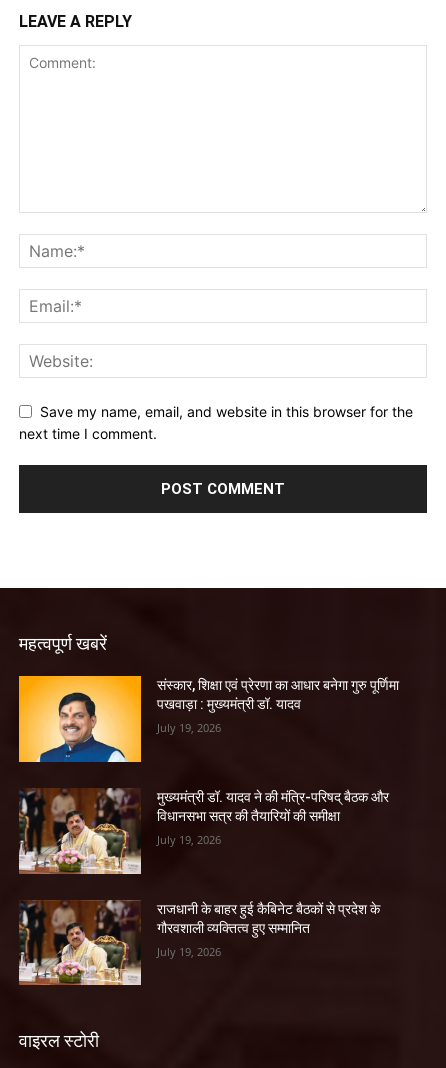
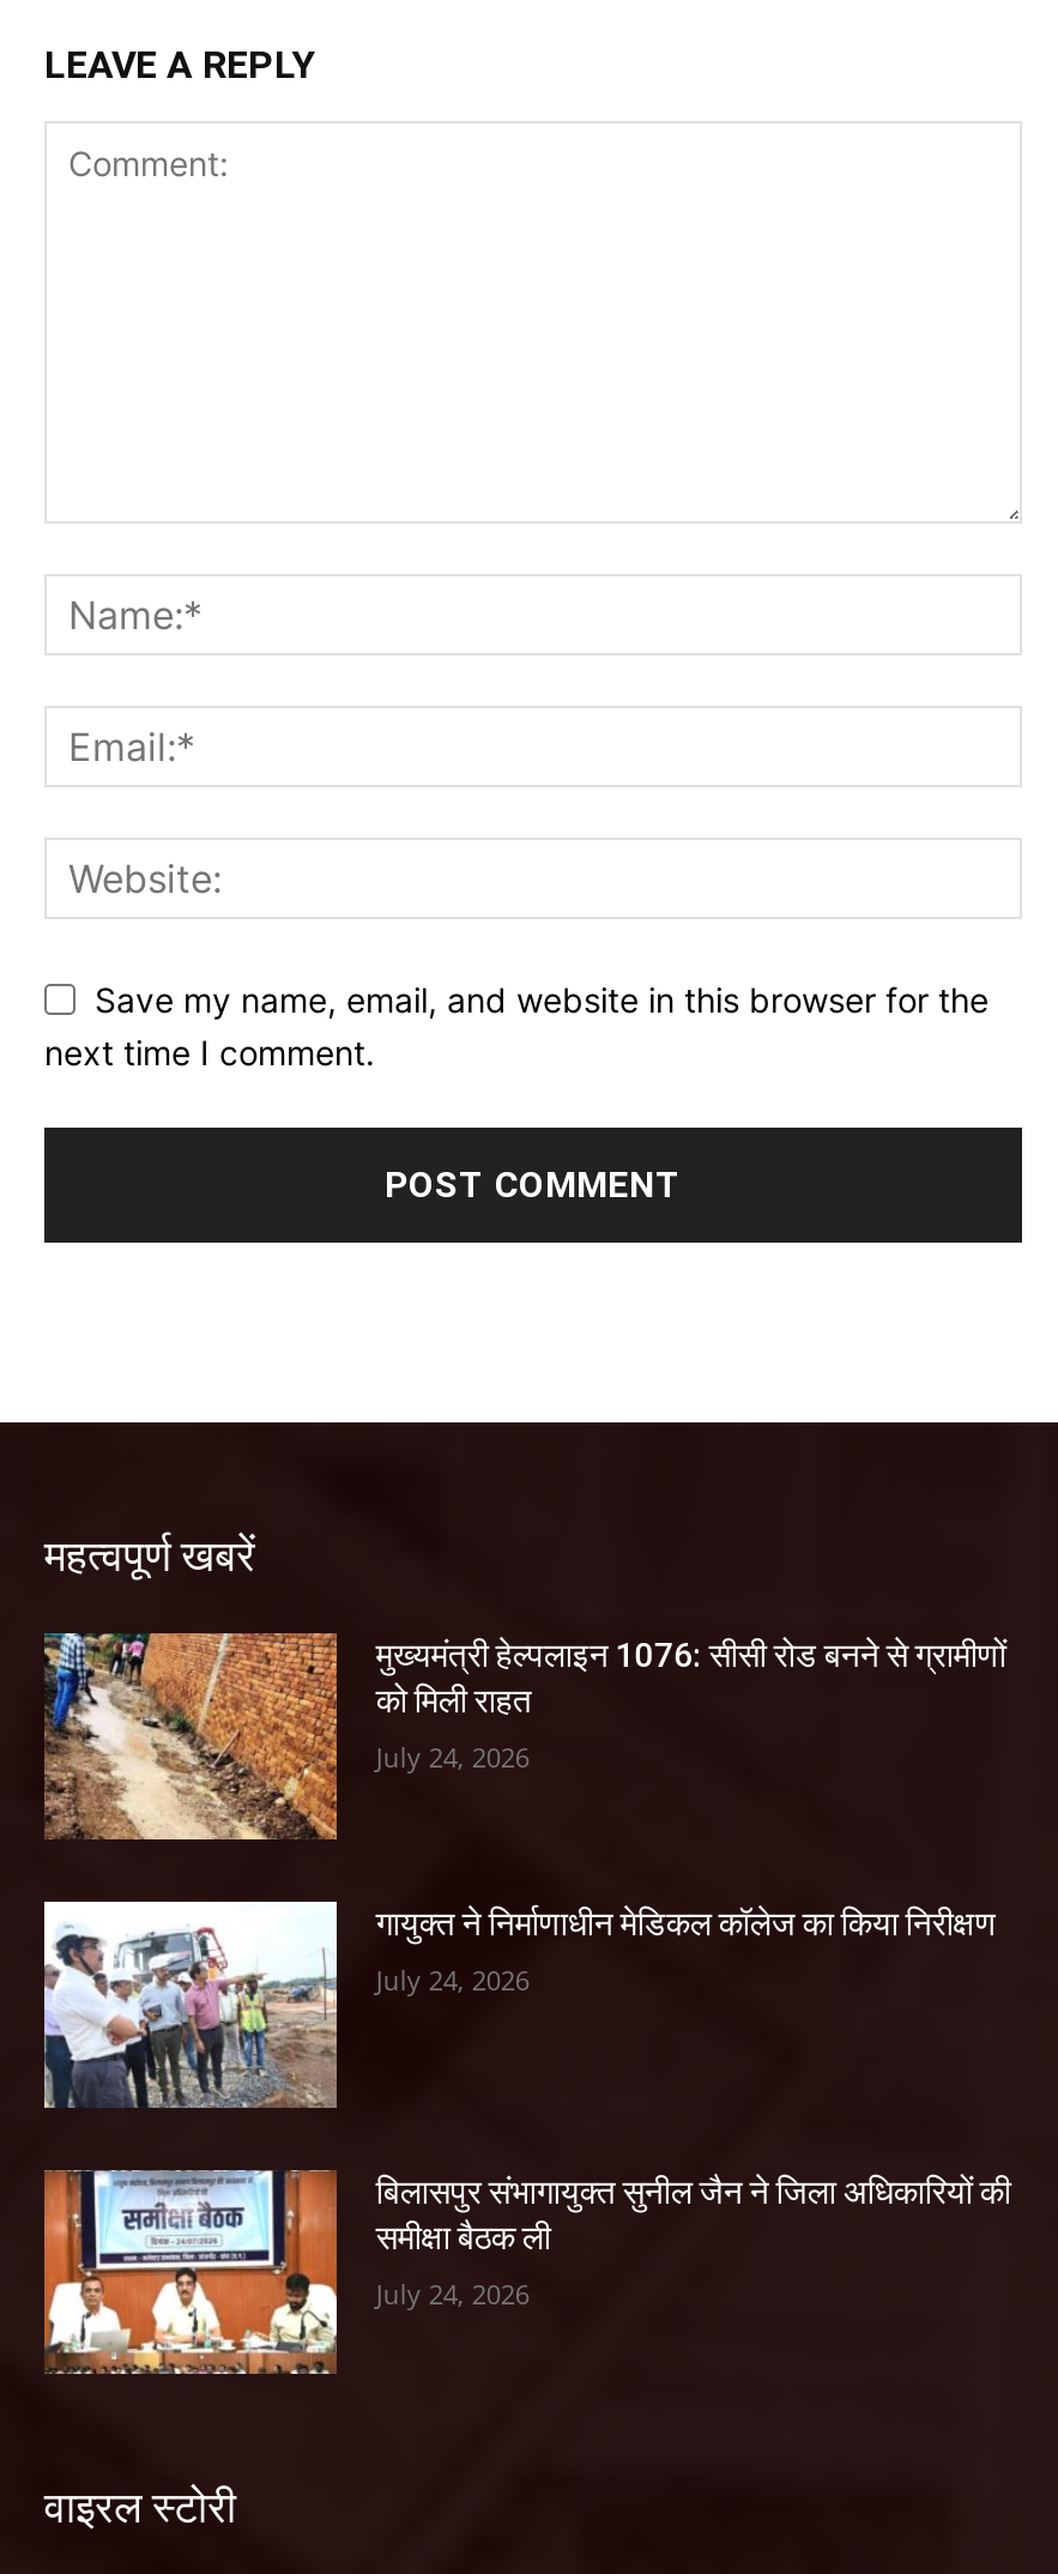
- [image]
- संस्कार, शिक्षा एवं प्रेरणा का आधार बनेगा गुरु पूर्णिमा
- पखवाड़ा : मुख्यमंत्री डॉ. यादव
+ [image]
+ मुख्यमंत्री हेल्पलाइन 1076: सीसी रोड बनने से ग्रामीणों
+ को मिली राहत

- July 19, 2026
+ July 24, 2026

- [image]
- मुख्यमंत्री डॉ. यादव ने की मंत्रि-परिषद् बैठक और
- विधानसभा सत्र की तैयारियों की समीक्षा
+ [image]
+ गायुक्त ने निर्माणाधीन मेडिकल कॉलेज का किया निरीक्षण

- July 19, 2026
+ July 24, 2026

- [image]
- राजधानी के बाहर हुई कैबिनेट बैठकों से प्रदेश के
- गौरवशाली व्यक्तित्व हुए सम्मानित
+ [image]
+ बिलासपुर संभागायुक्त सुनील जैन ने जिला अधिकारियों की
+ समीक्षा बैठक ली

- July 19, 2026
+ July 24, 2026
